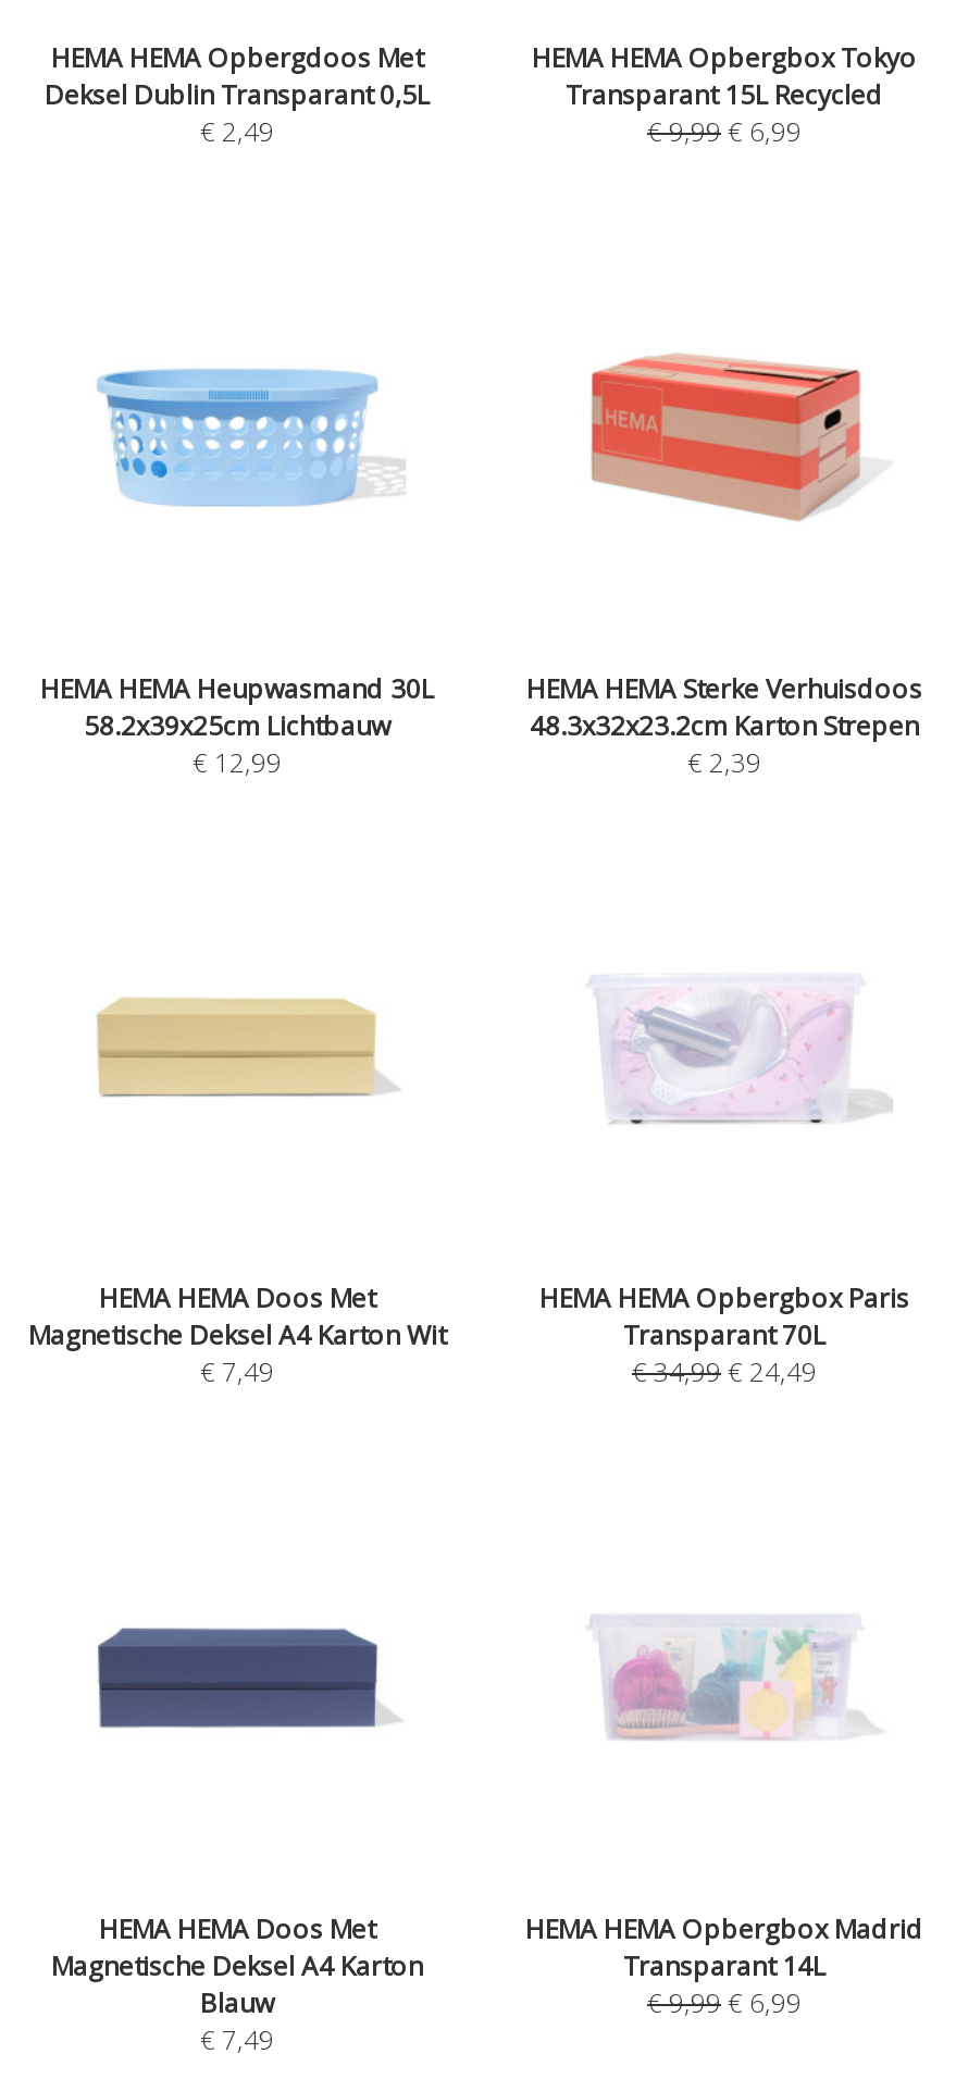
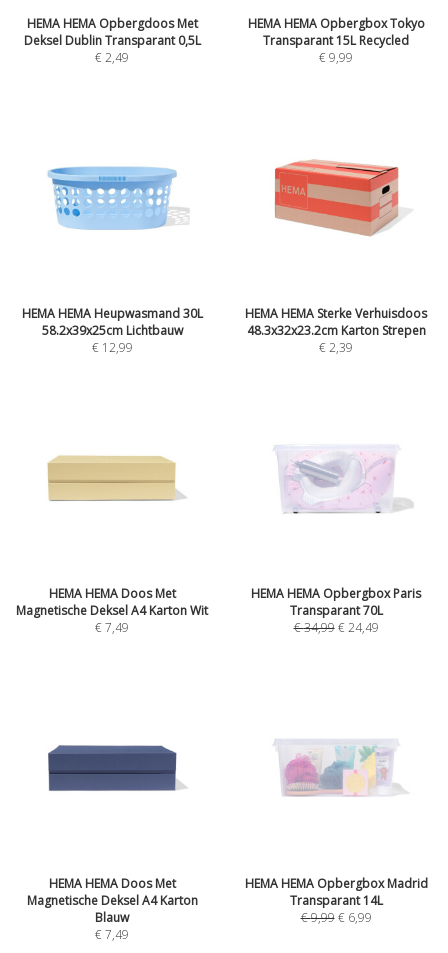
- €9,99 €6,99
+ €9,99
